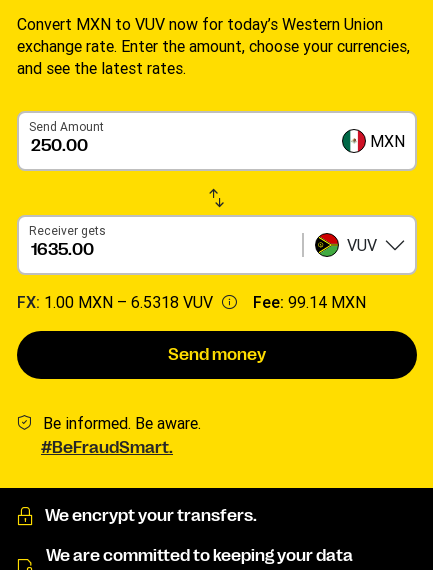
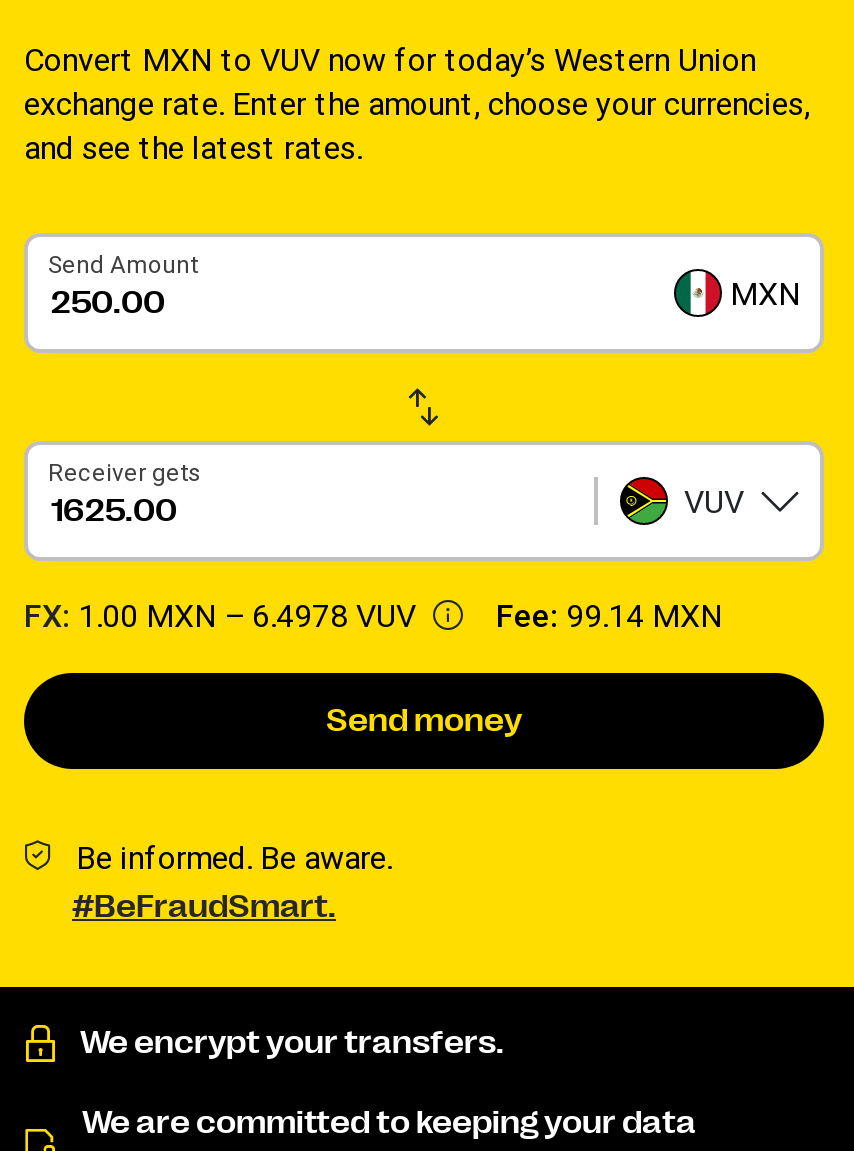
- FX: 1.00 MXN – 6.5318 VUV Fee: 99.14 MXN
+ FX: 1.00 MXN – 6.4978 VUV Fee: 99.14 MXN
